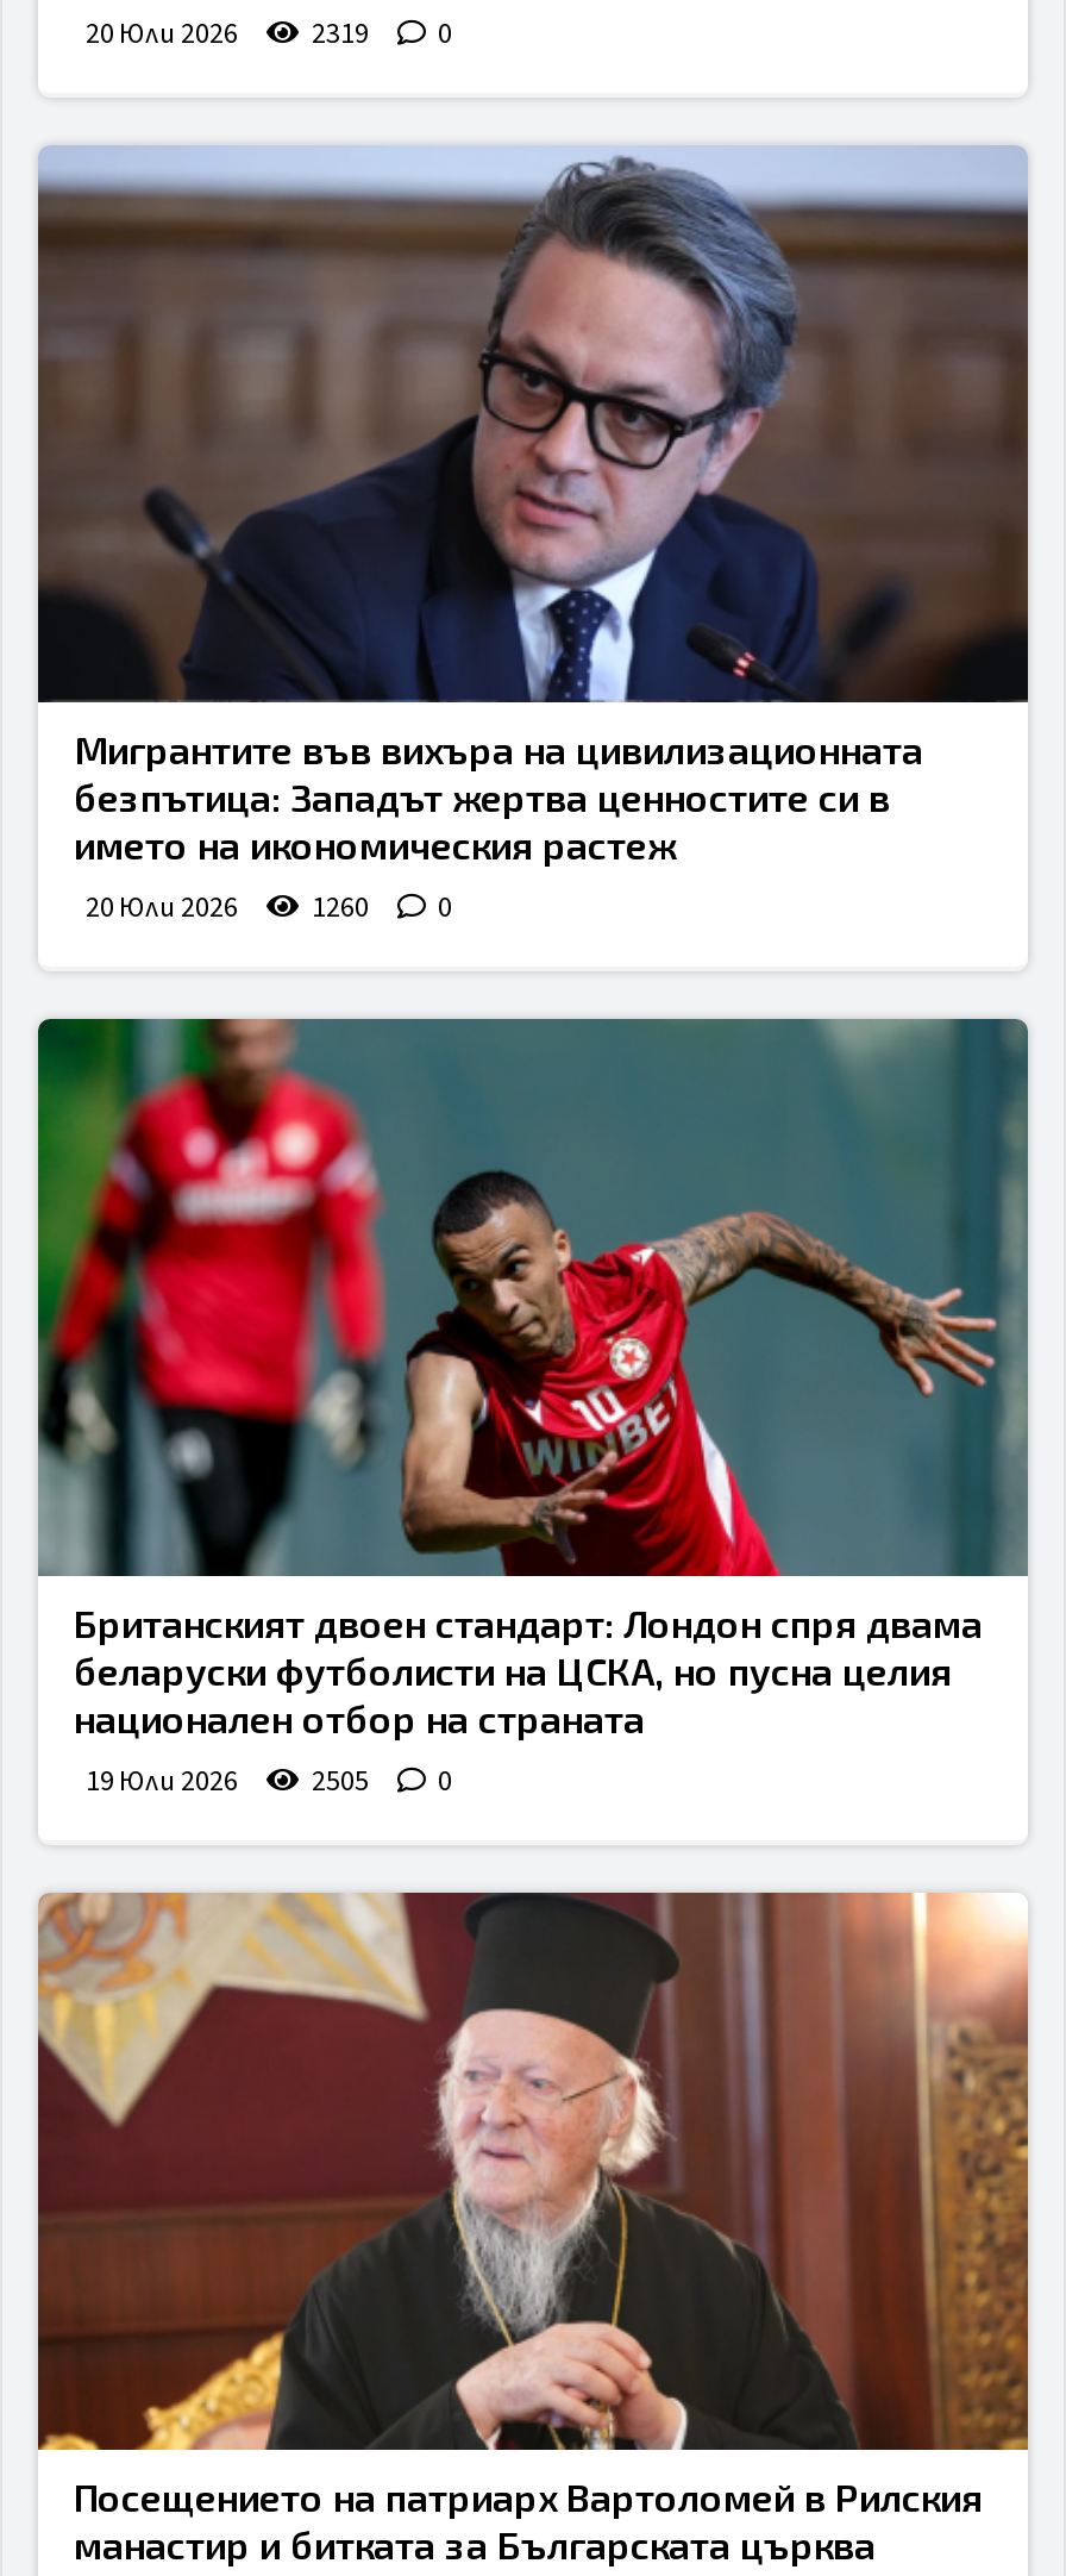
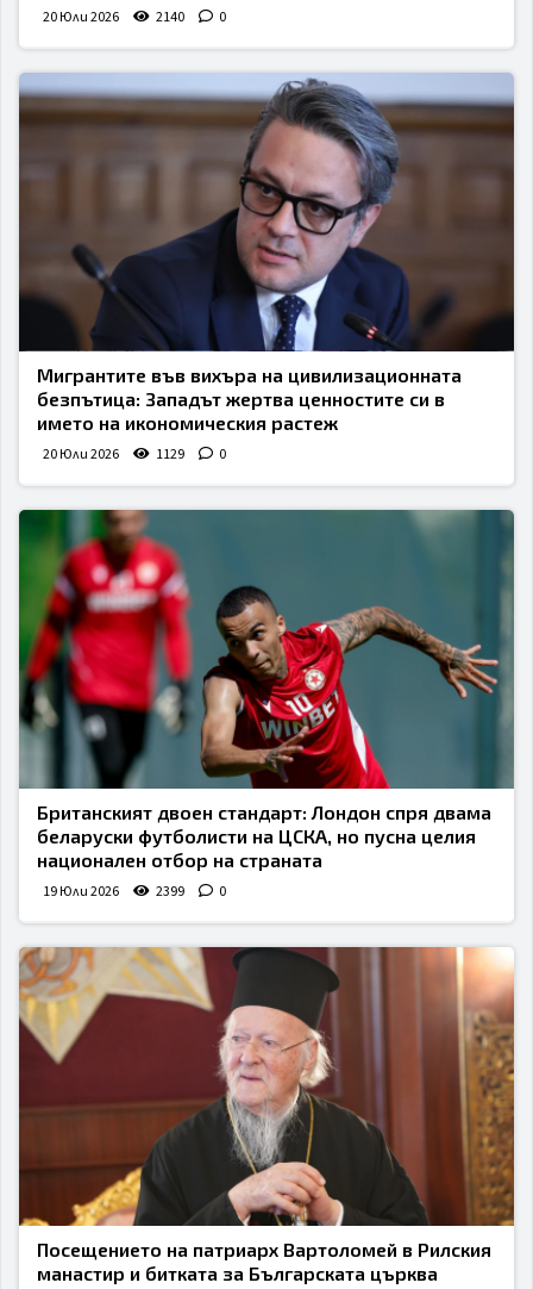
- 20 Юли 2026 2319 0
+ 20 Юли 2026 2140 0

- 20 Юли 2026 1260 0
+ 20 Юли 2026 1129 0

- 19 Юли 2026 2505 0
+ 19 Юли 2026 2399 0
